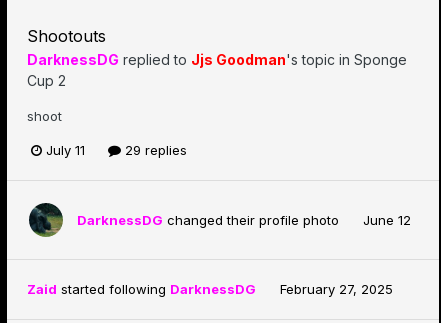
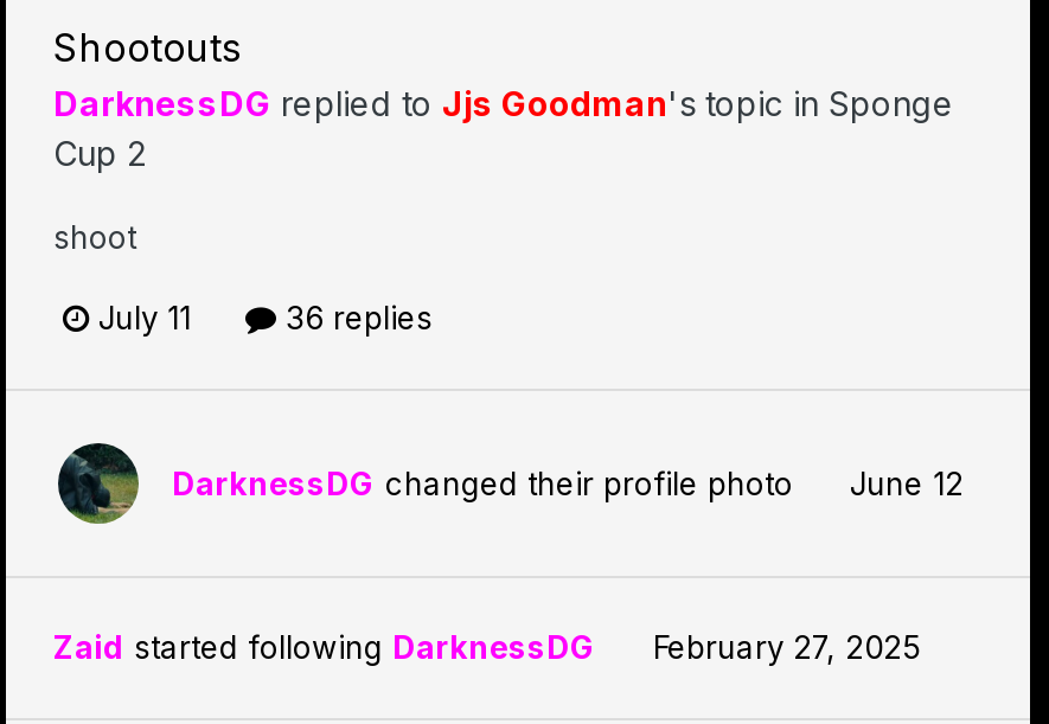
- 29 replies
+ 36 replies
